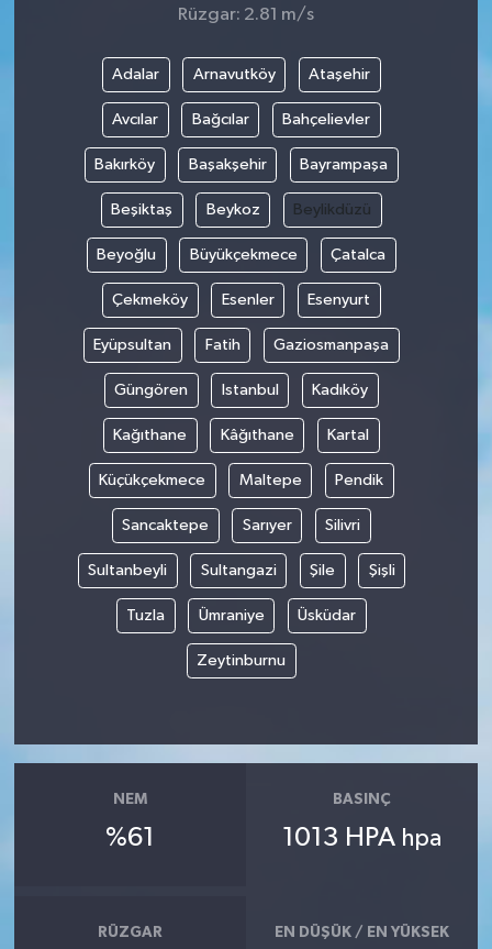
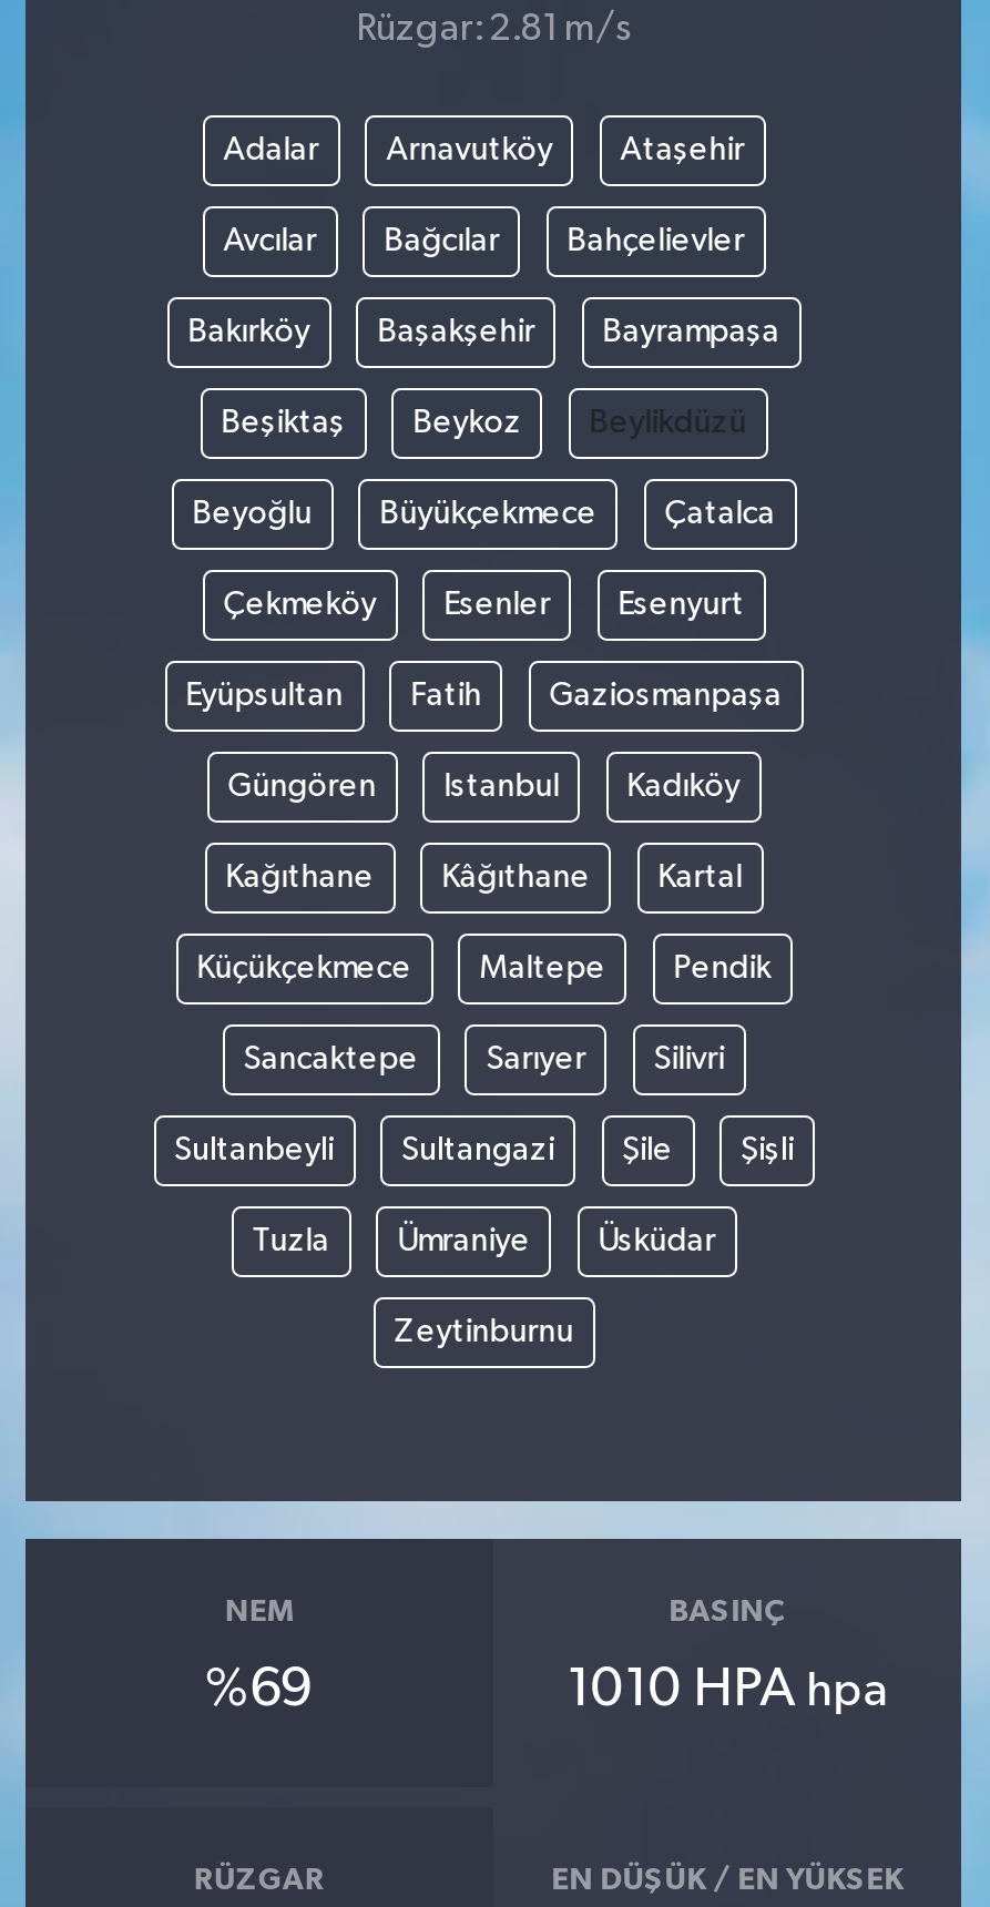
- %61
+ %69

- 1013 HPA hpa
+ 1010 HPA hpa
